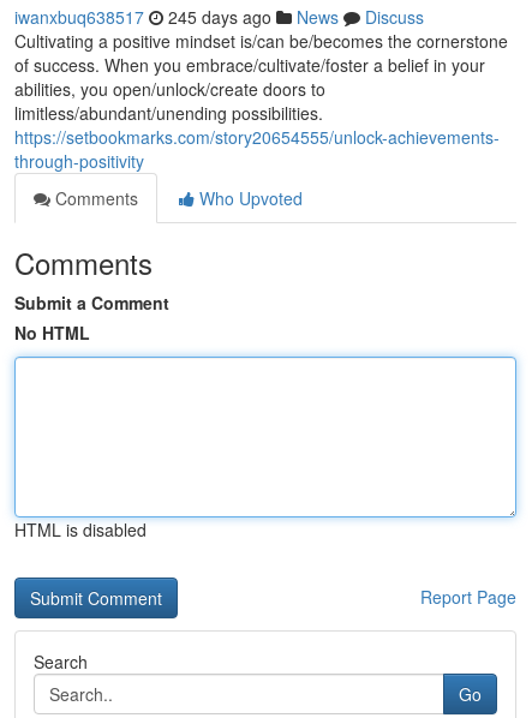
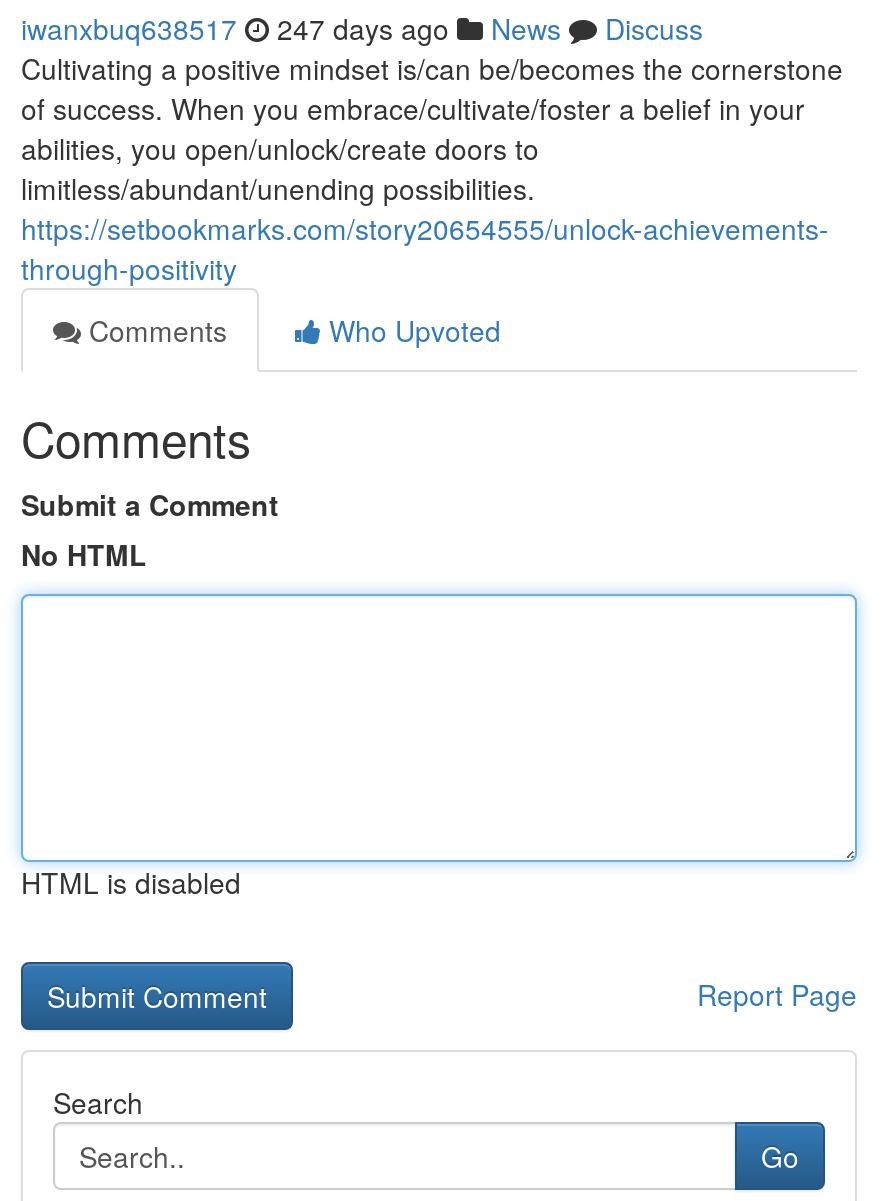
- iwanxbuq638517 245 days ago News Discuss
+ iwanxbuq638517 247 days ago News Discuss
